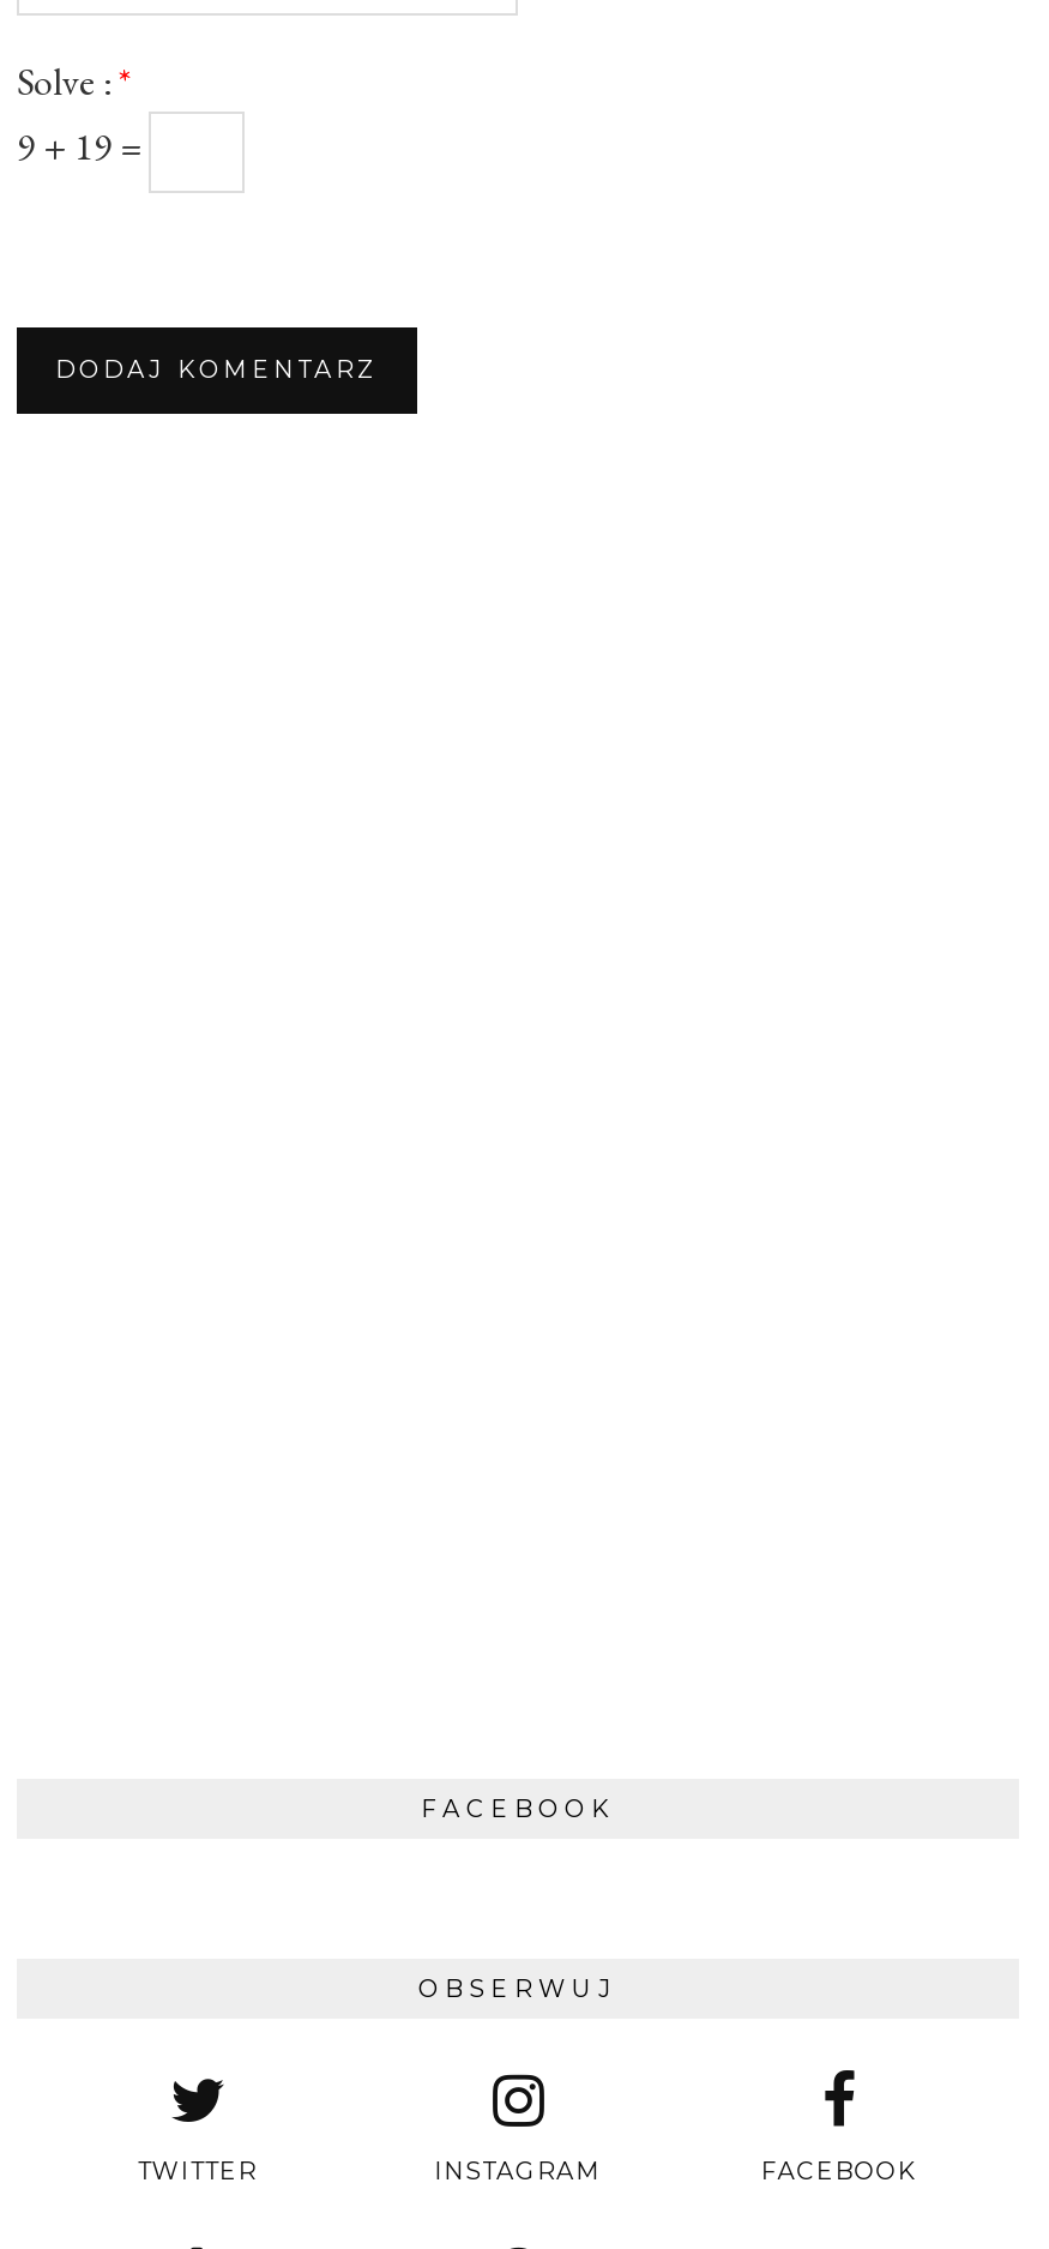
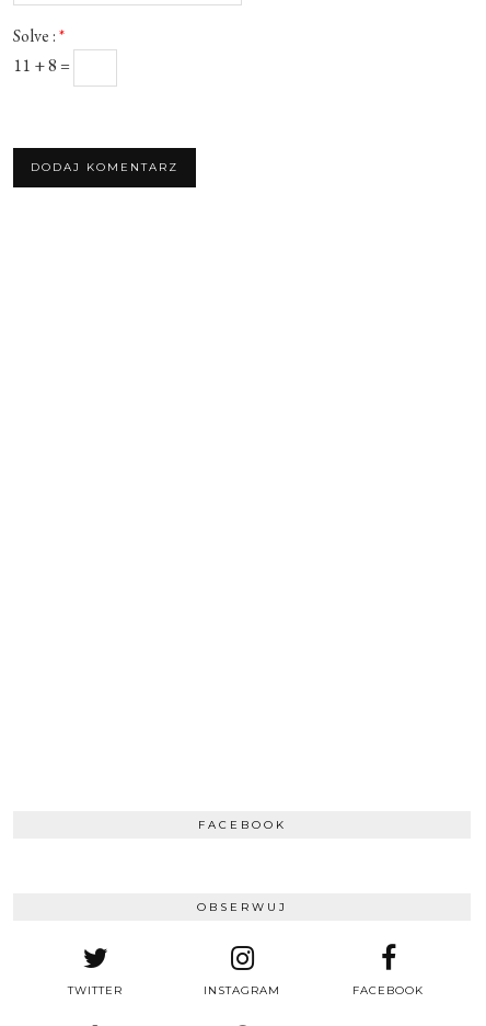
- 9 + 19 =
+ 11 + 8 =
